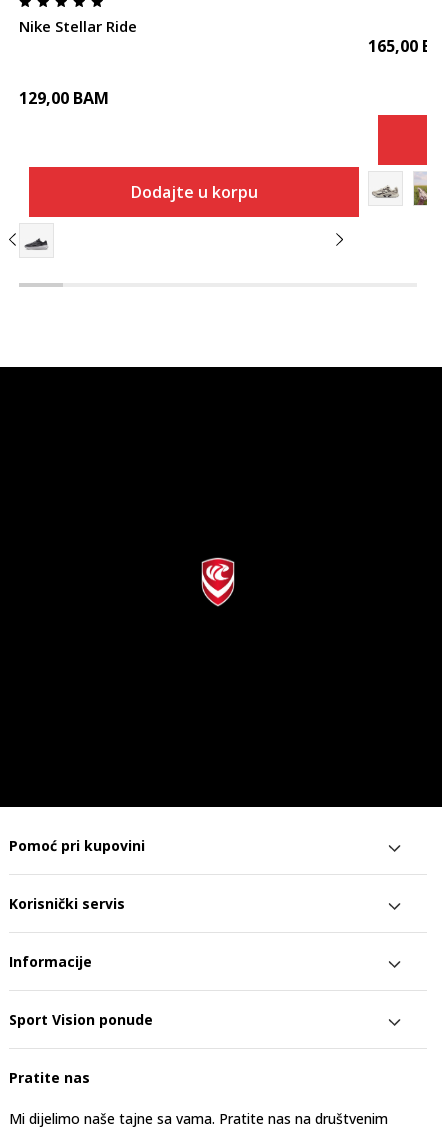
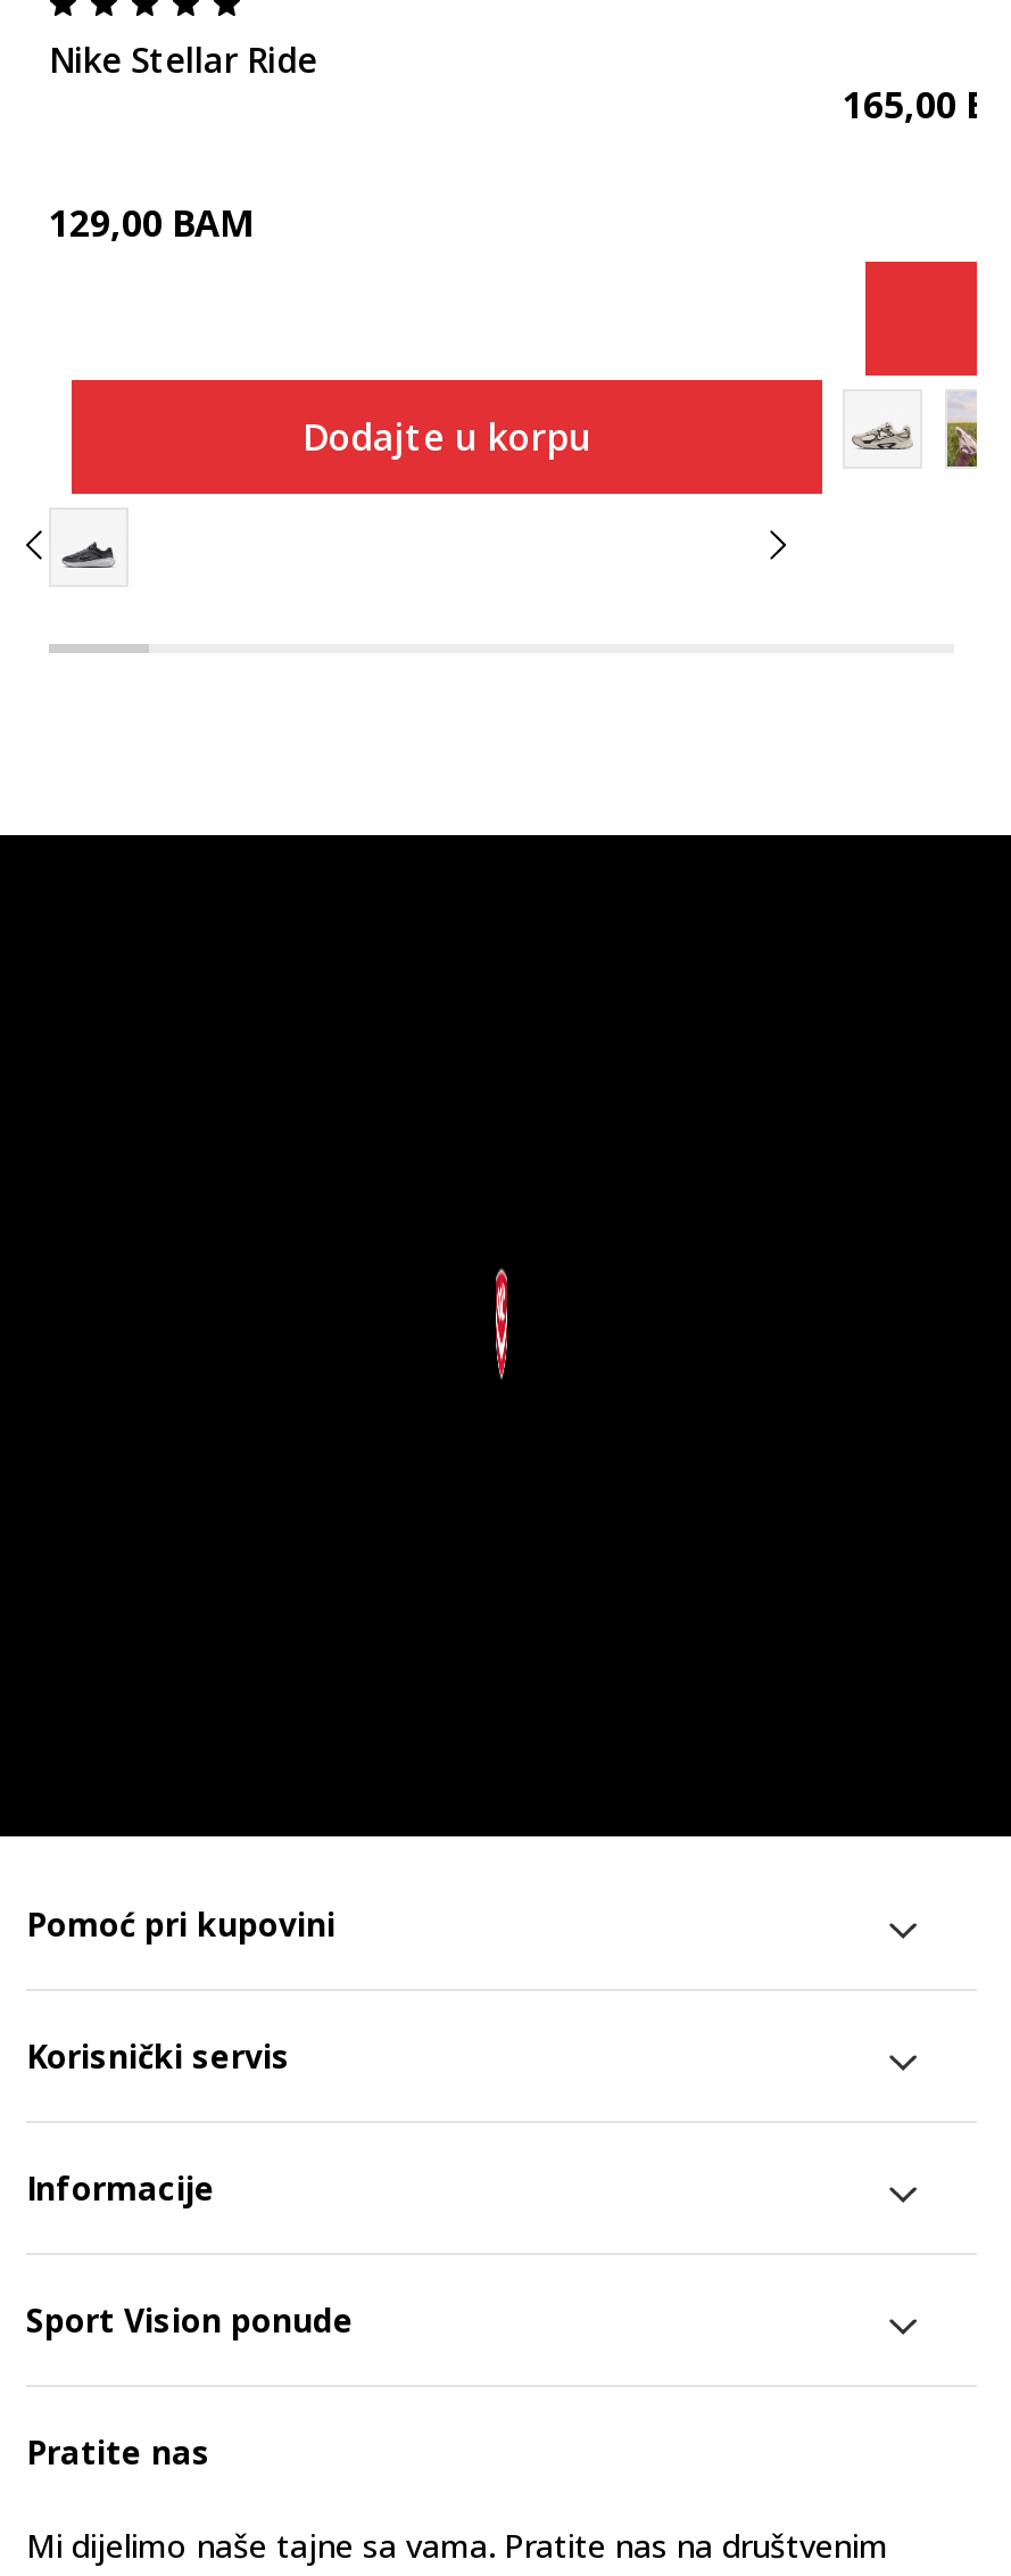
- [image]
+ [image]
